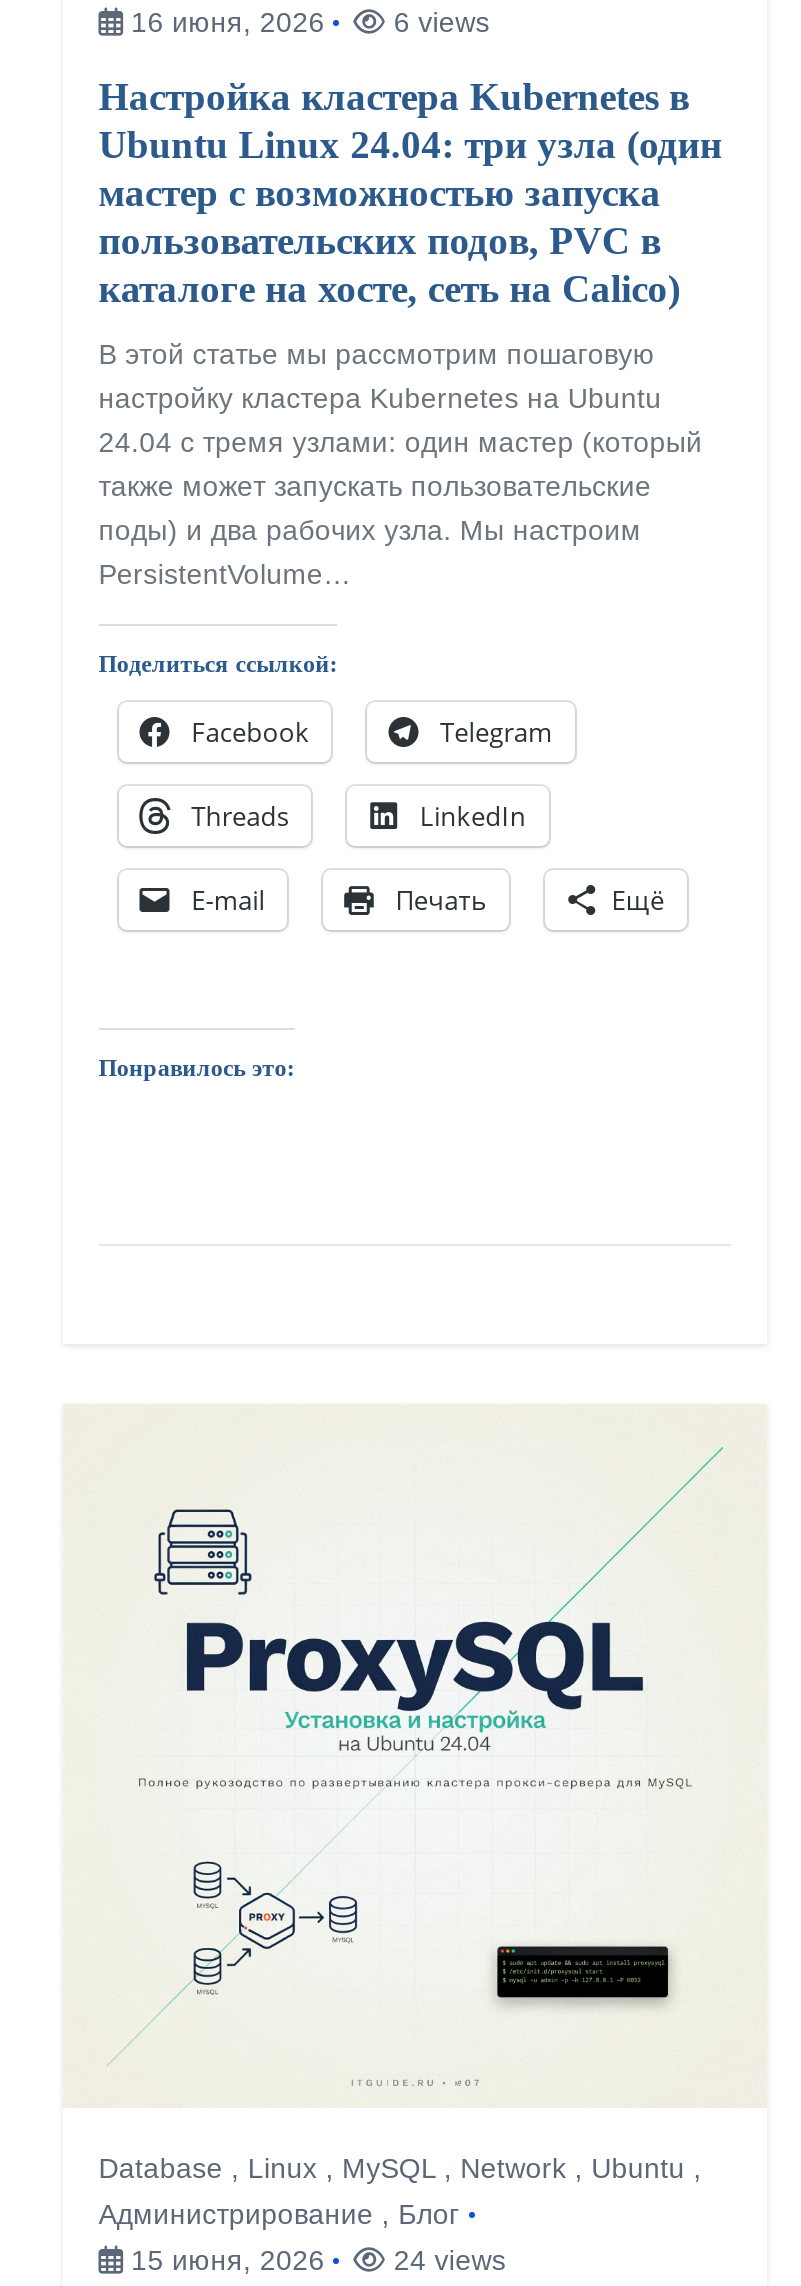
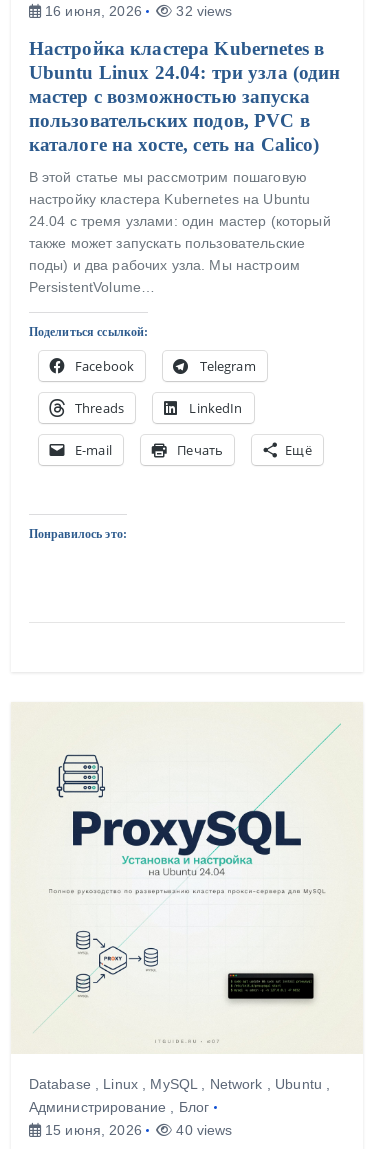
- 6 views
+ 32 views

- 24 views
+ 40 views
